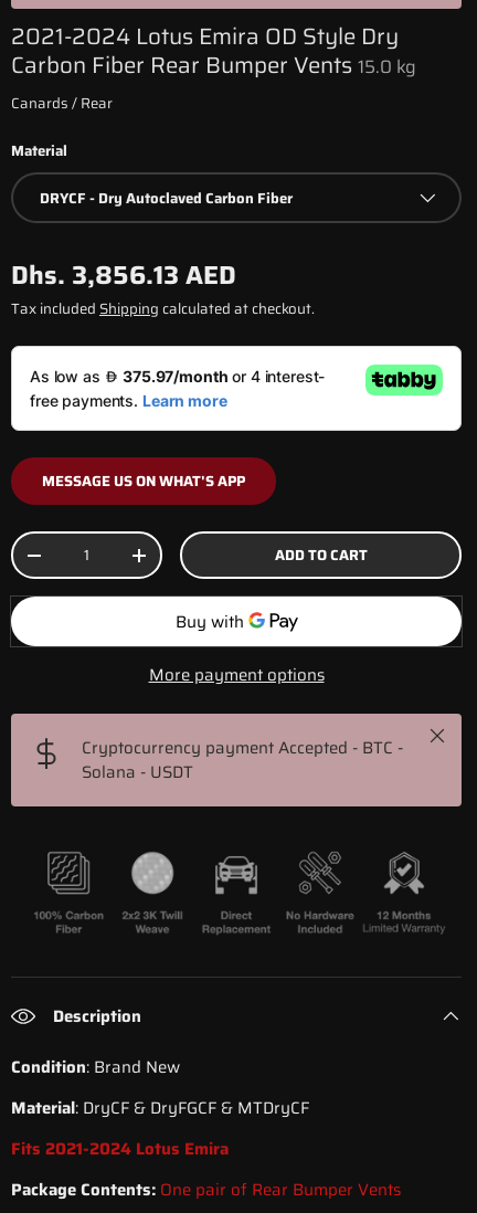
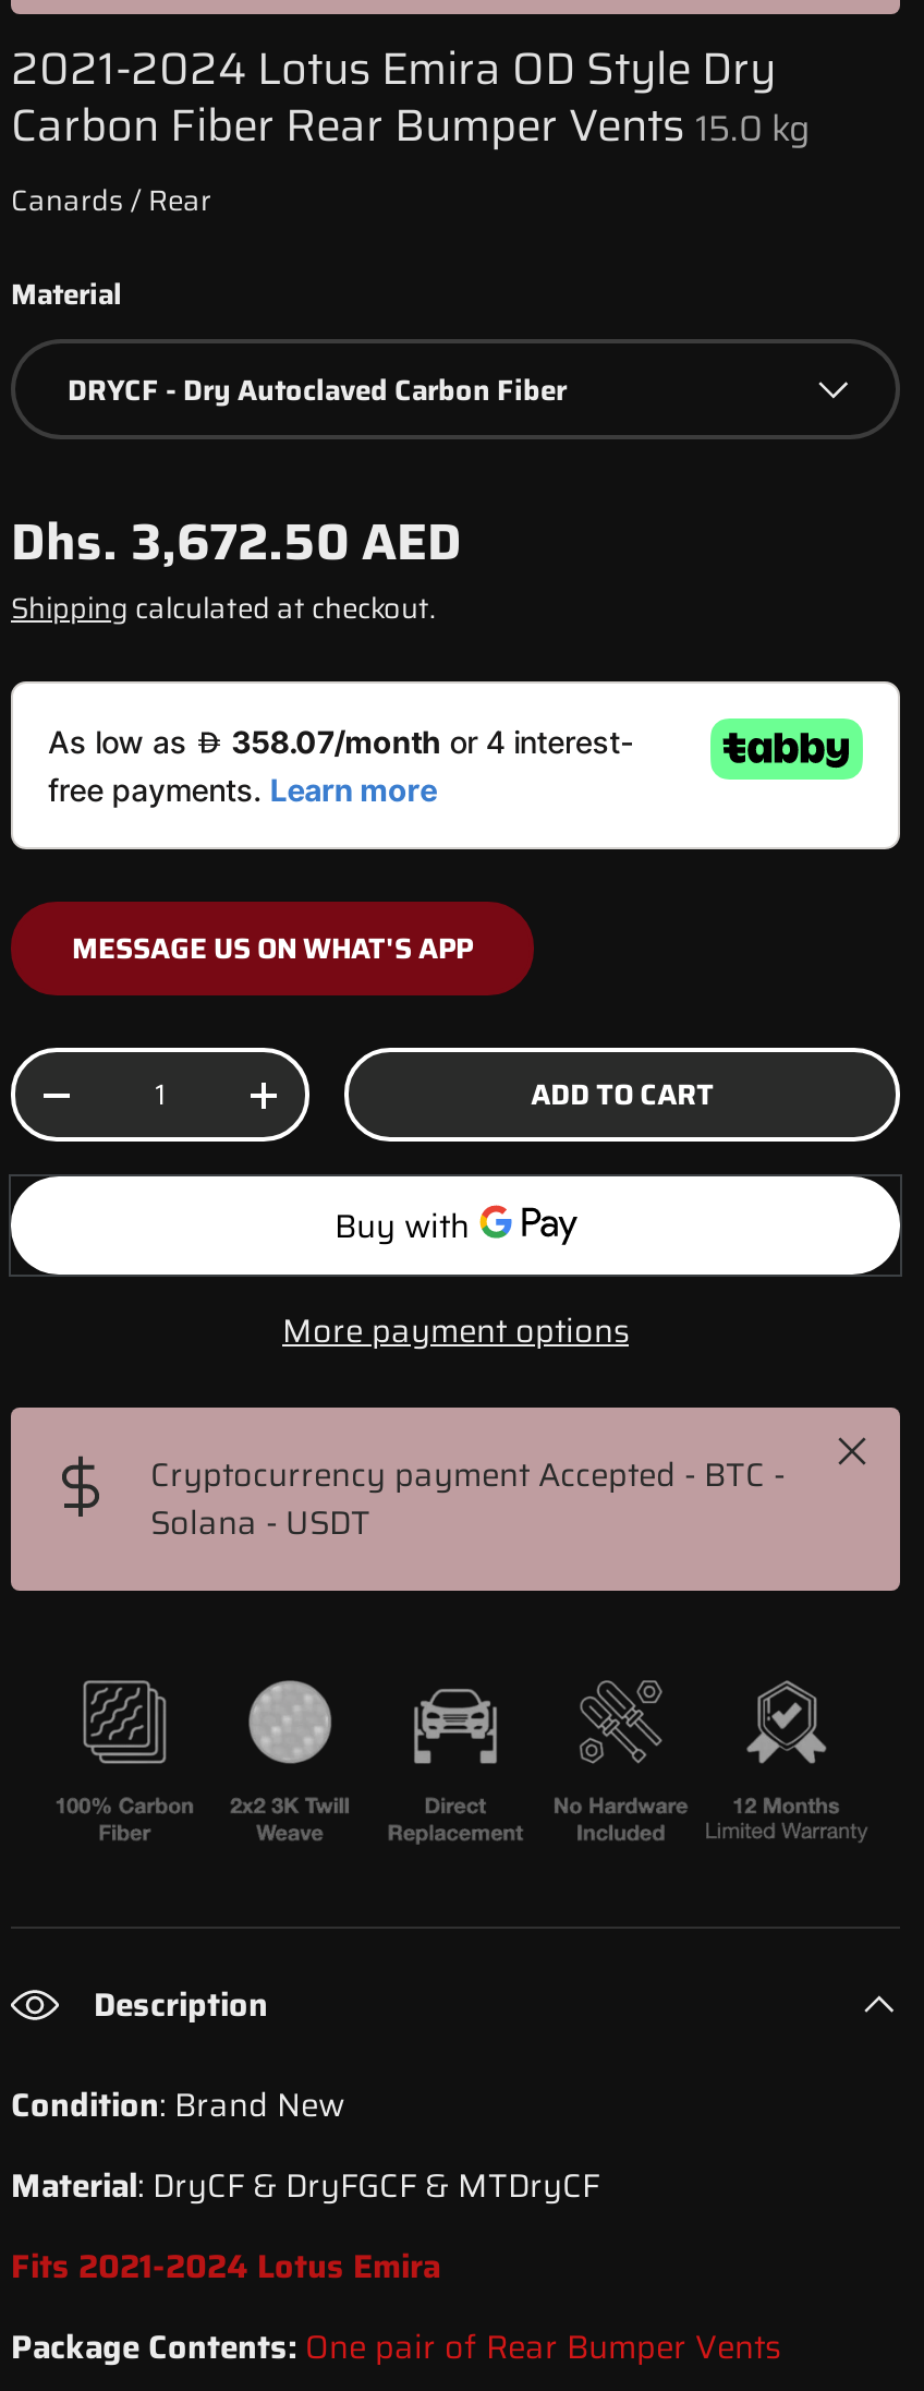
- Dhs. 3,856.13 AED
- Tax included Shipping calculated at checkout.
+ Dhs. 3,672.50 AED
+ Shipping calculated at checkout.
